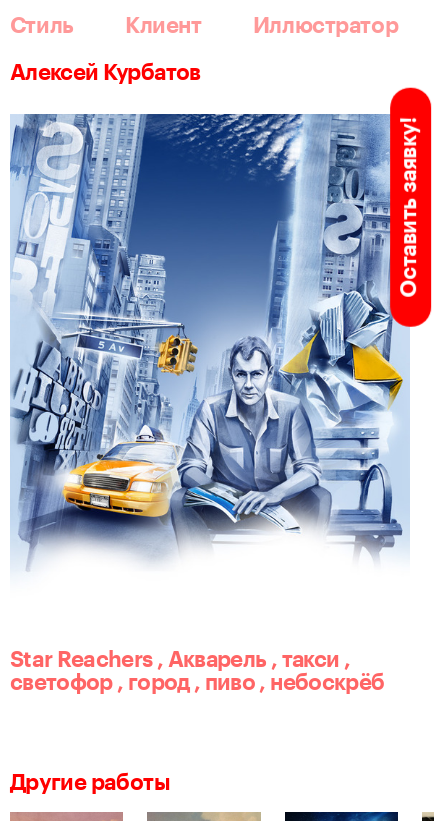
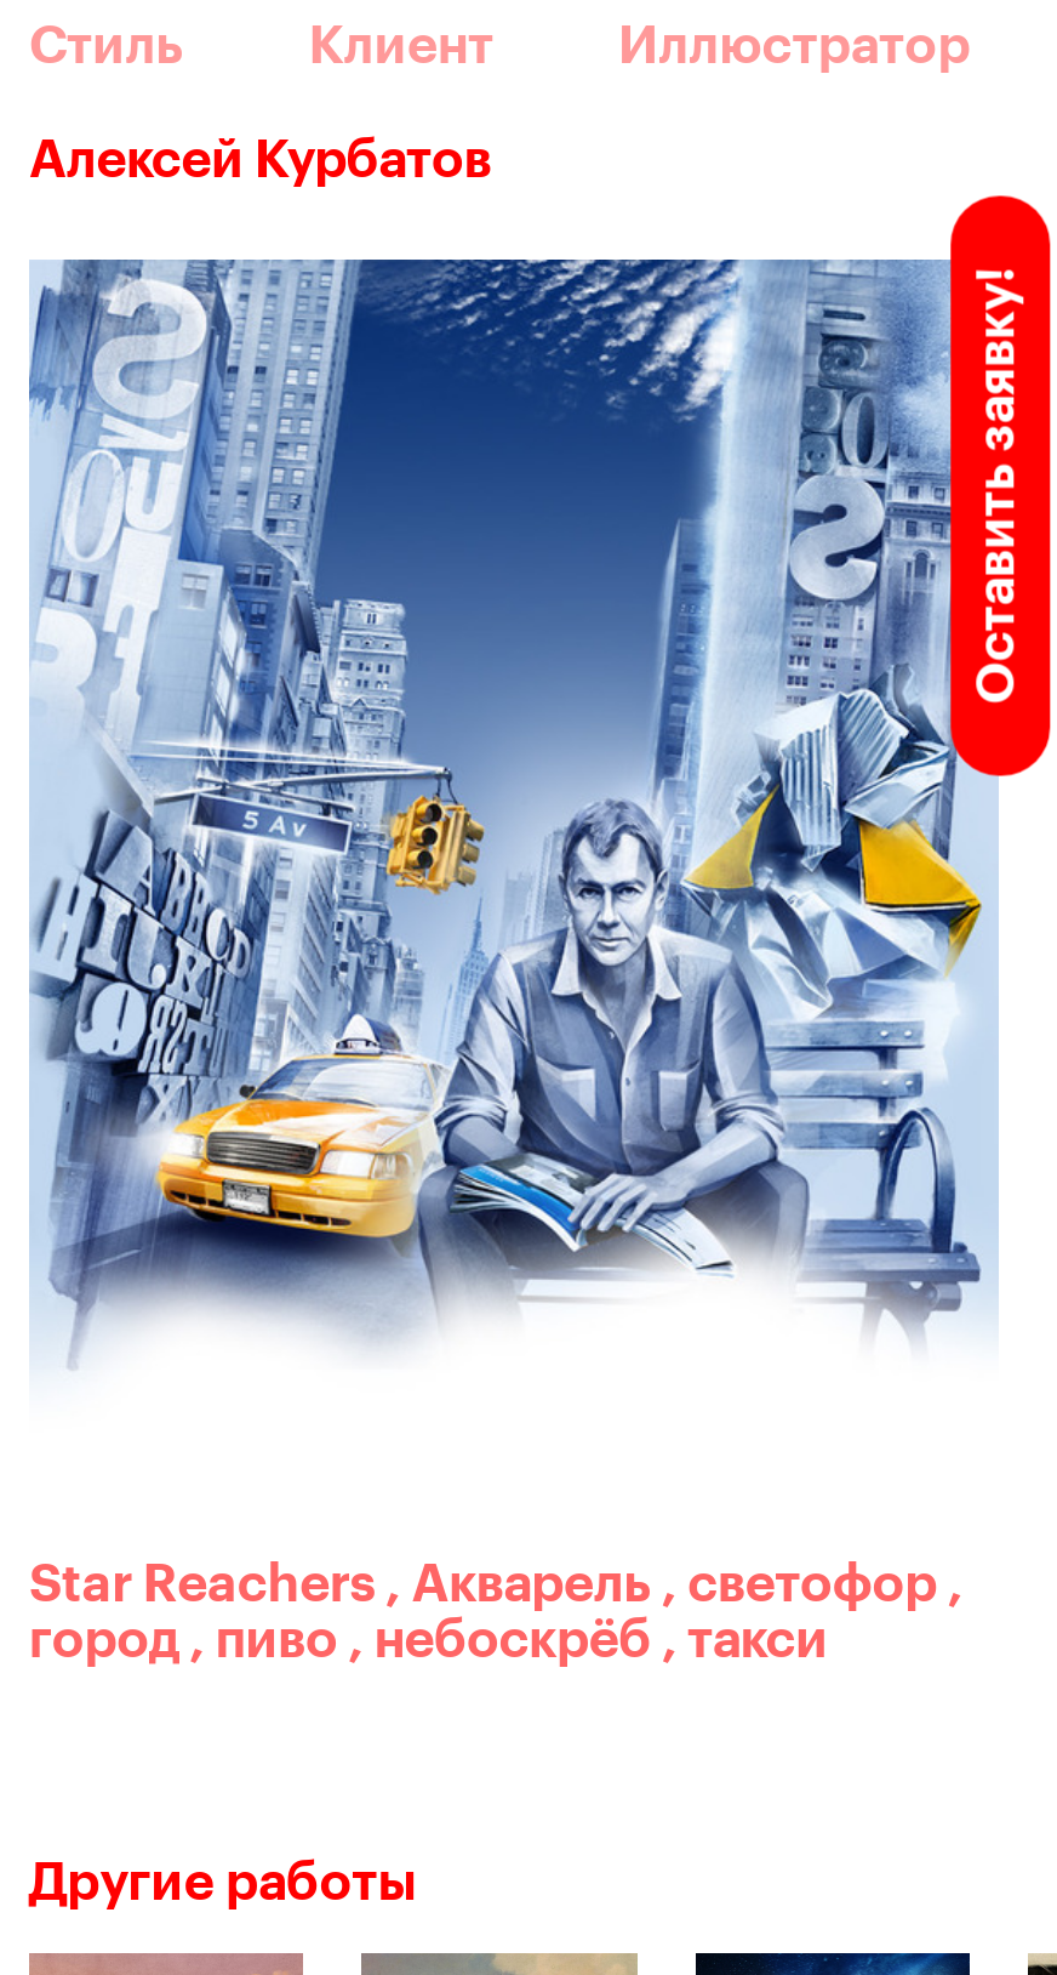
- Star Reachers , Акварель , такси ,
- светофор , город , пиво , небоскрёб
+ Star Reachers , Акварель , светофор ,
+ город , пиво , небоскрёб , такси
